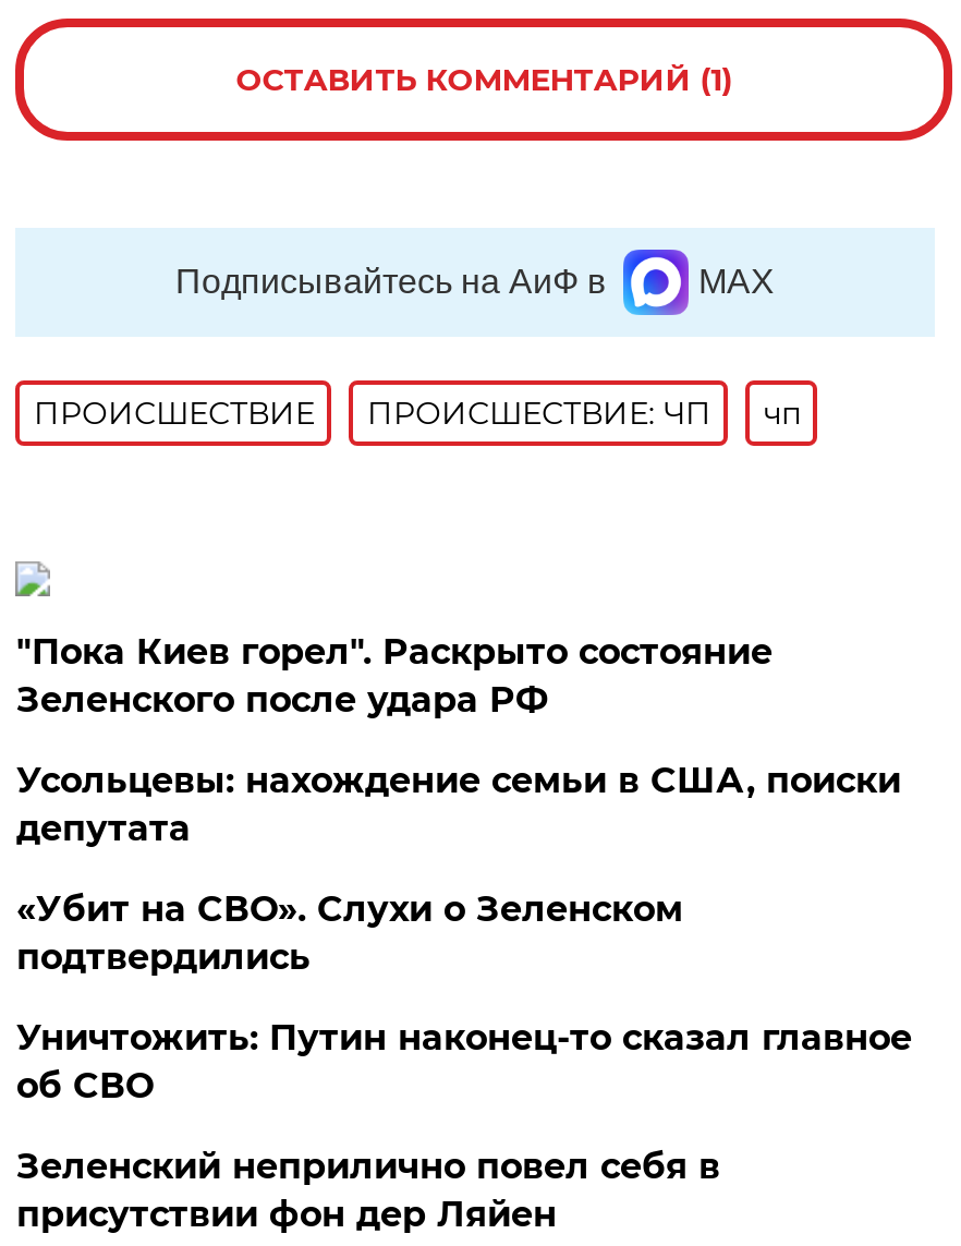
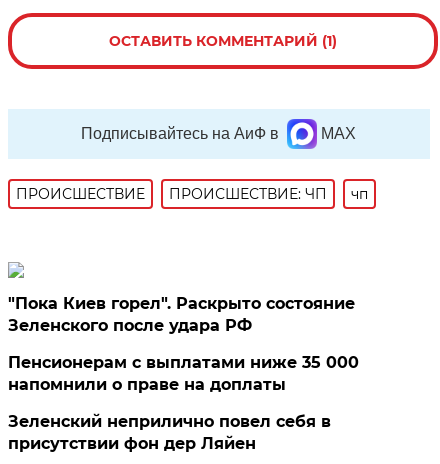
- Усольцевы: нахождение семьи в США, поиски
- депутата
- «Убит на СВО». Слухи о Зеленском
- подтвердились
- Уничтожить: Путин наконец-то сказал главное
- об СВО
+ Пенсионерам с выплатами ниже 35 000
+ напомнили о праве на доплаты
